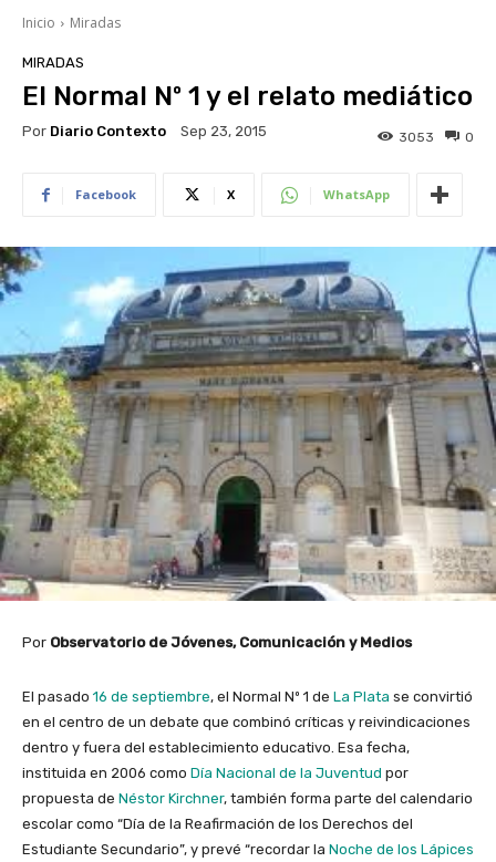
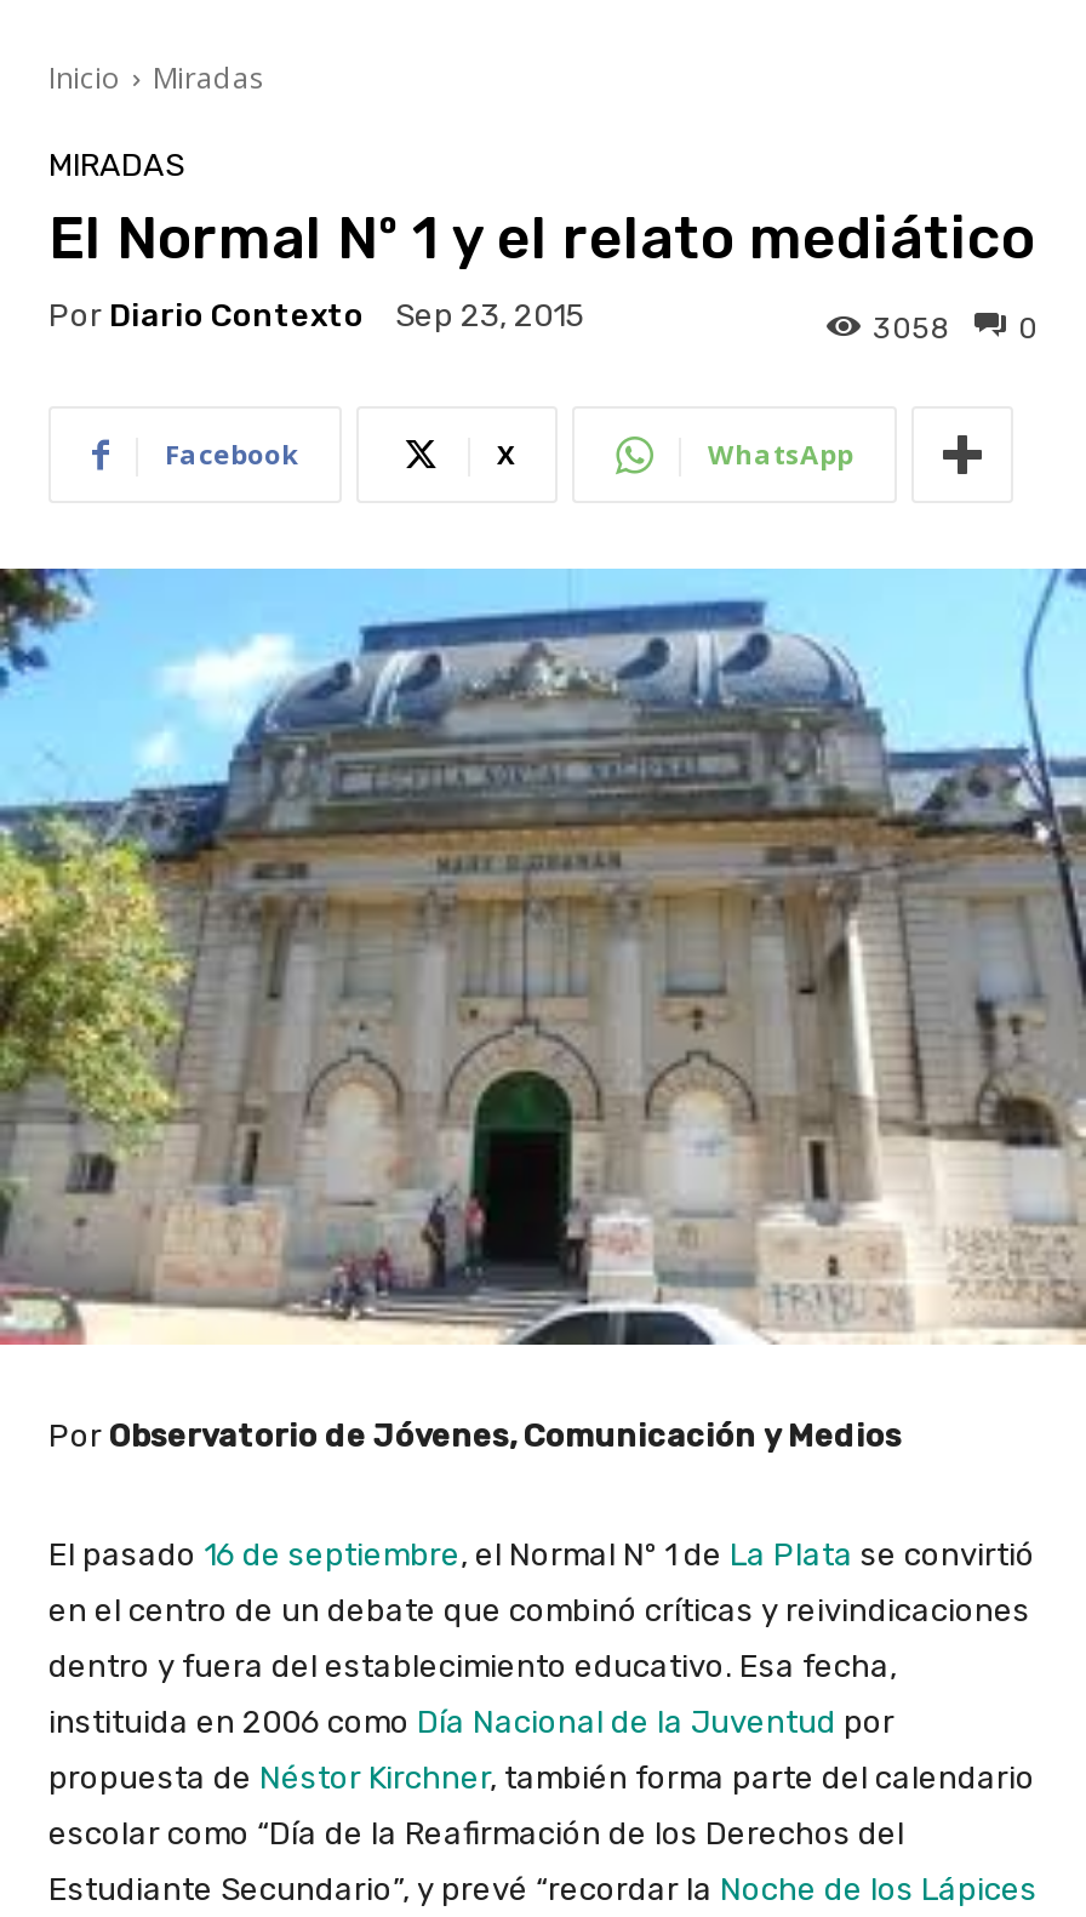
- 3053 0
+ 3058 0
